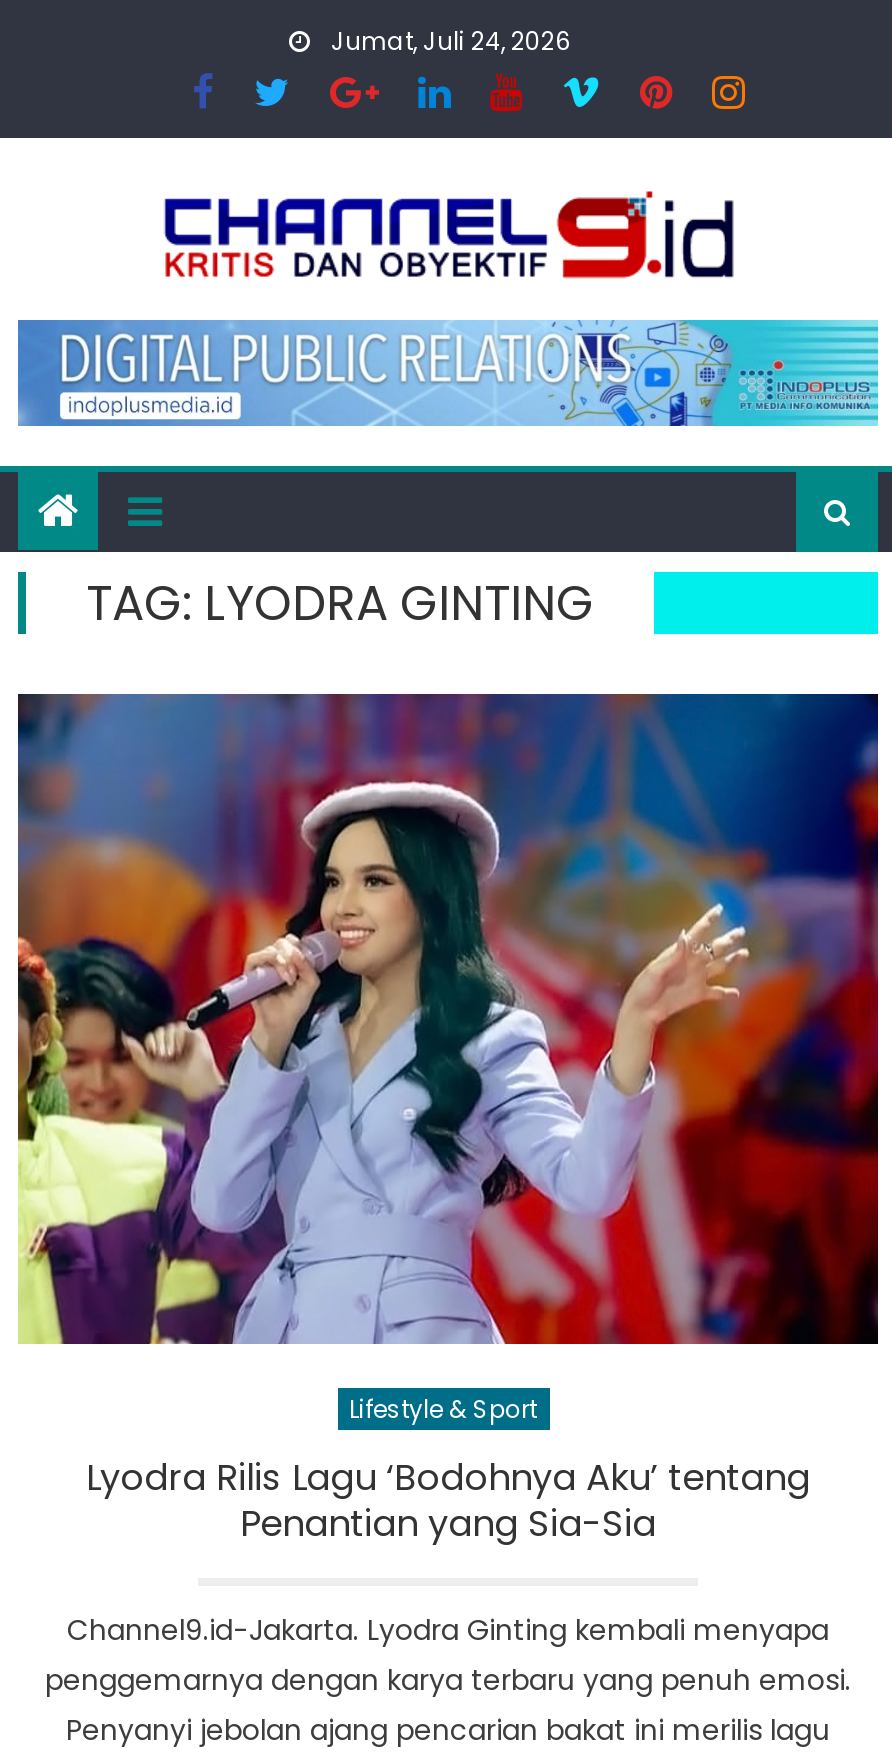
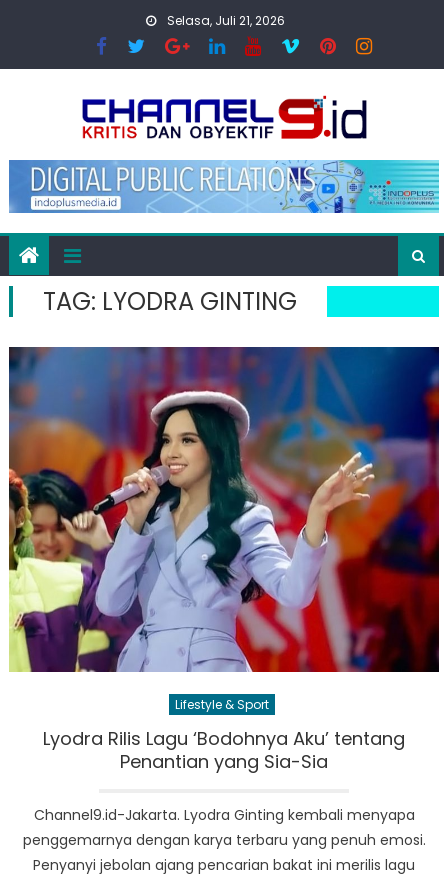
- Jumat, Juli 24, 2026
+ Selasa, Juli 21, 2026
